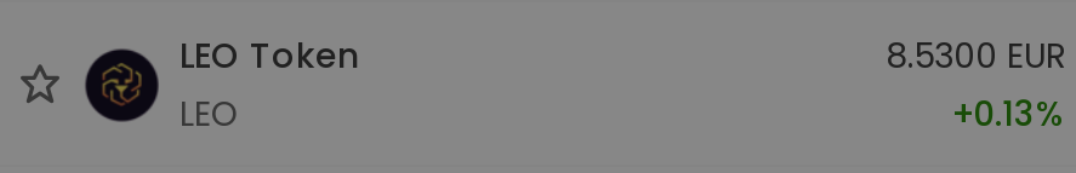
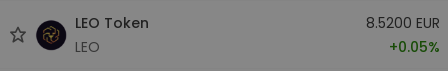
- 8.5300 EUR
+ 8.5200 EUR

- +0.13%
+ +0.05%
